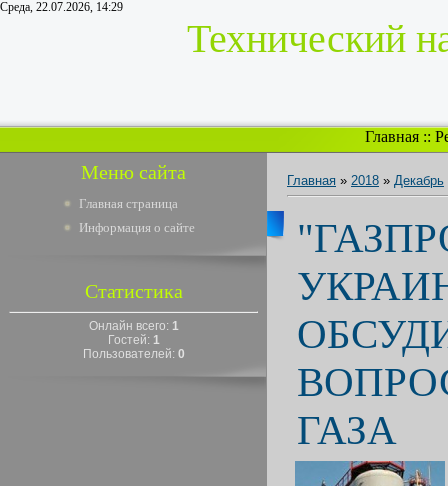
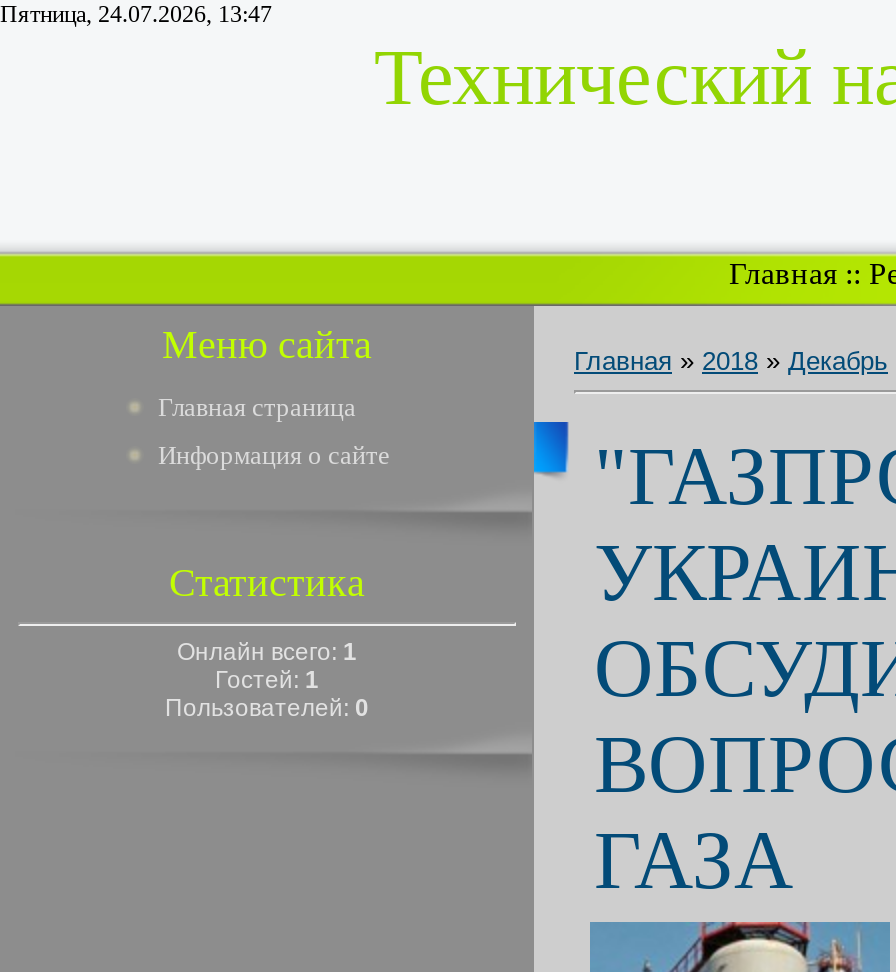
- Среда, 22.07.2026, 14:29
+ Пятница, 24.07.2026, 13:47
